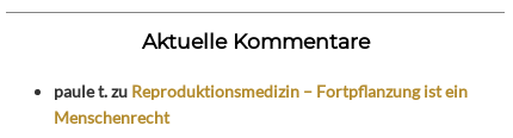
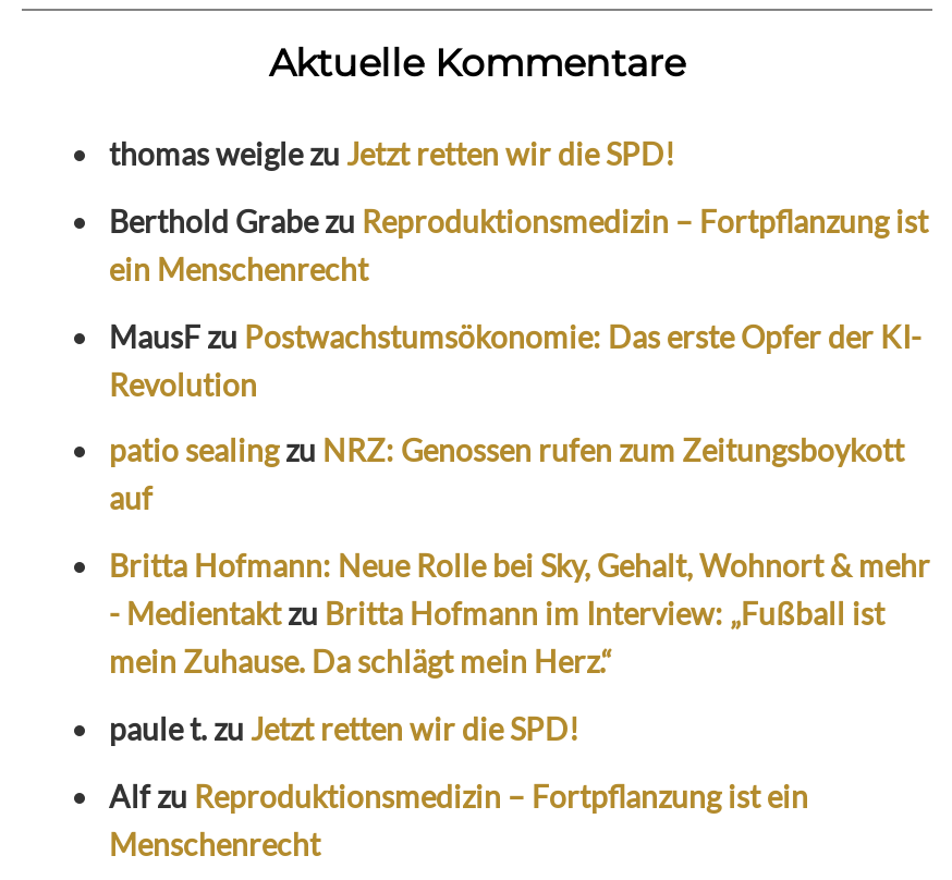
- paule t. zu Reproduktionsmedizin – Fortpflanzung ist ein
+ thomas weigle zu Jetzt retten wir die SPD!
+ Berthold Grabe zu Reproduktionsmedizin – Fortpflanzung ist
+ ein Menschenrecht
+ MausF zu Postwachstumsökonomie: Das erste Opfer der KI-
+ Revolution
+ patio sealing zu NRZ: Genossen rufen zum Zeitungsboykott
+ auf
+ Britta Hofmann: Neue Rolle bei Sky, Gehalt, Wohnort & mehr
+ - Medientakt zu Britta Hofmann im Interview: „Fußball ist
+ mein Zuhause. Da schlägt mein Herz.“
+ paule t. zu Jetzt retten wir die SPD!
+ Alf zu Reproduktionsmedizin – Fortpflanzung ist ein
